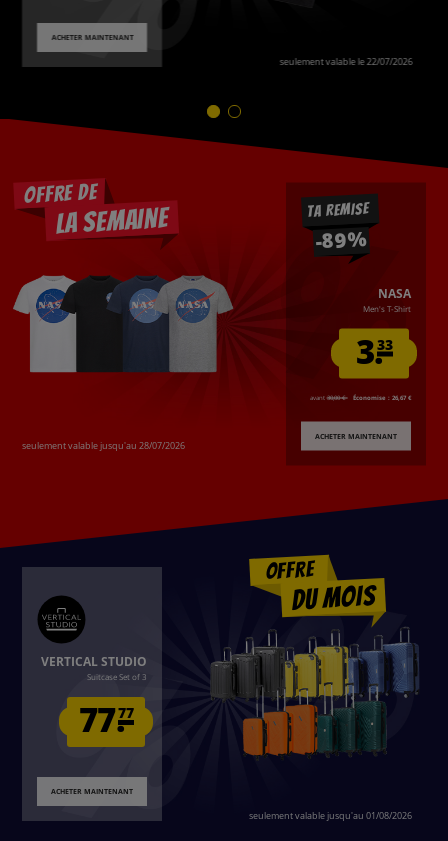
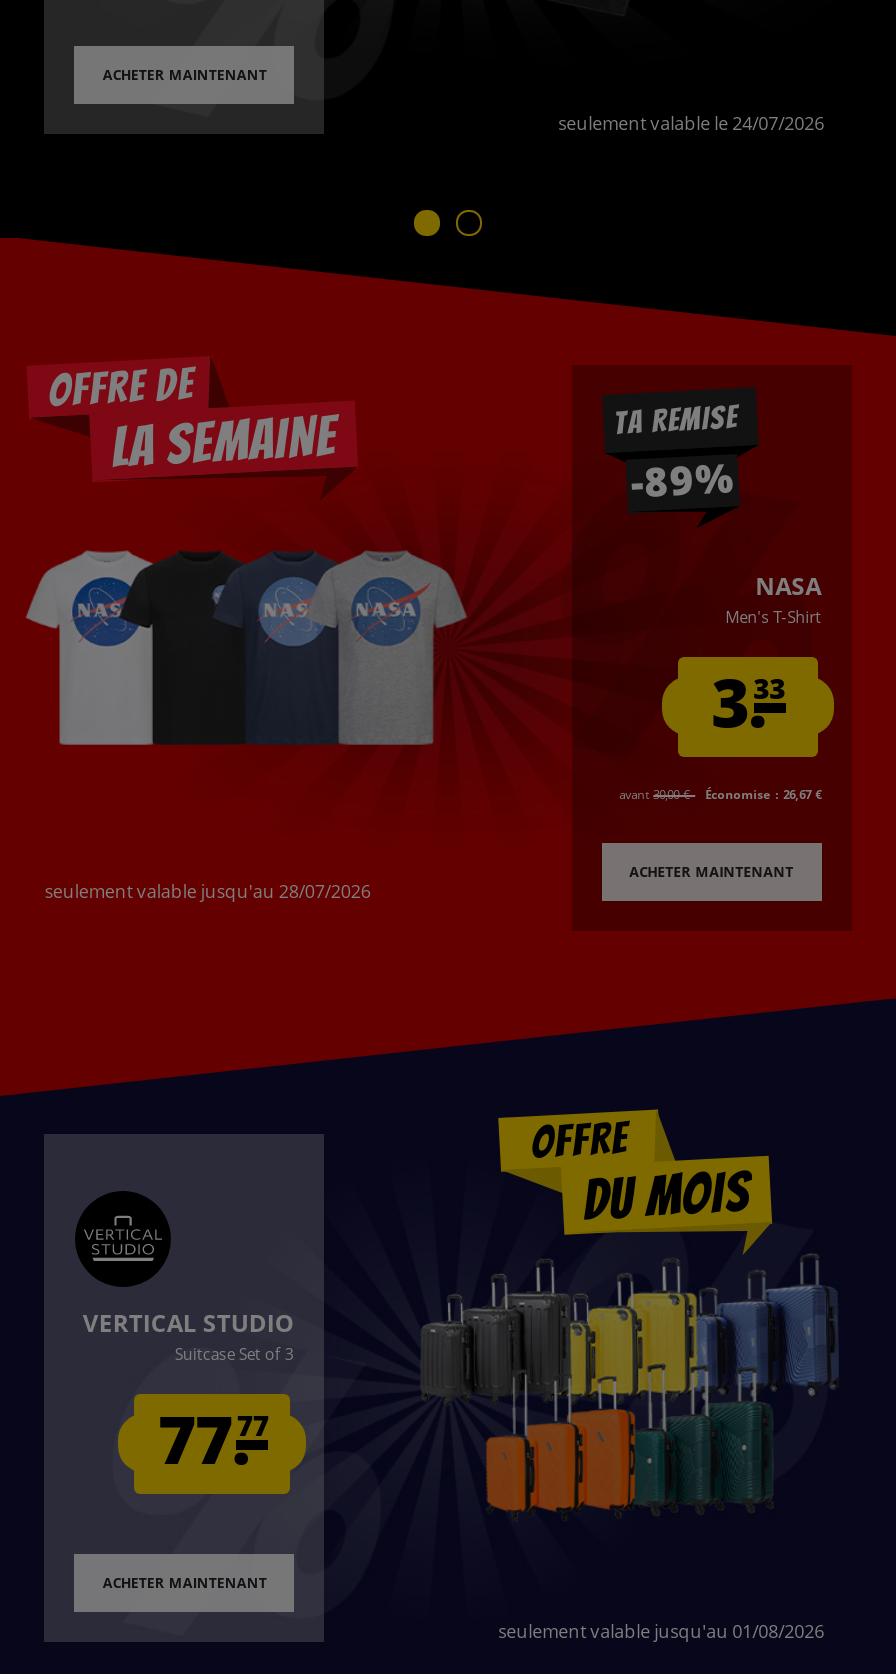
- seulement valable le 22/07/2026
+ seulement valable le 24/07/2026
